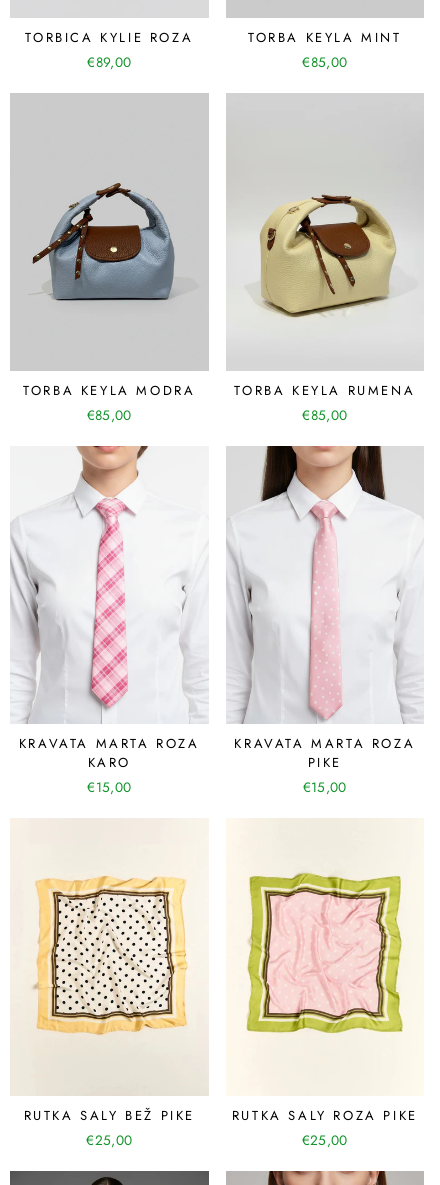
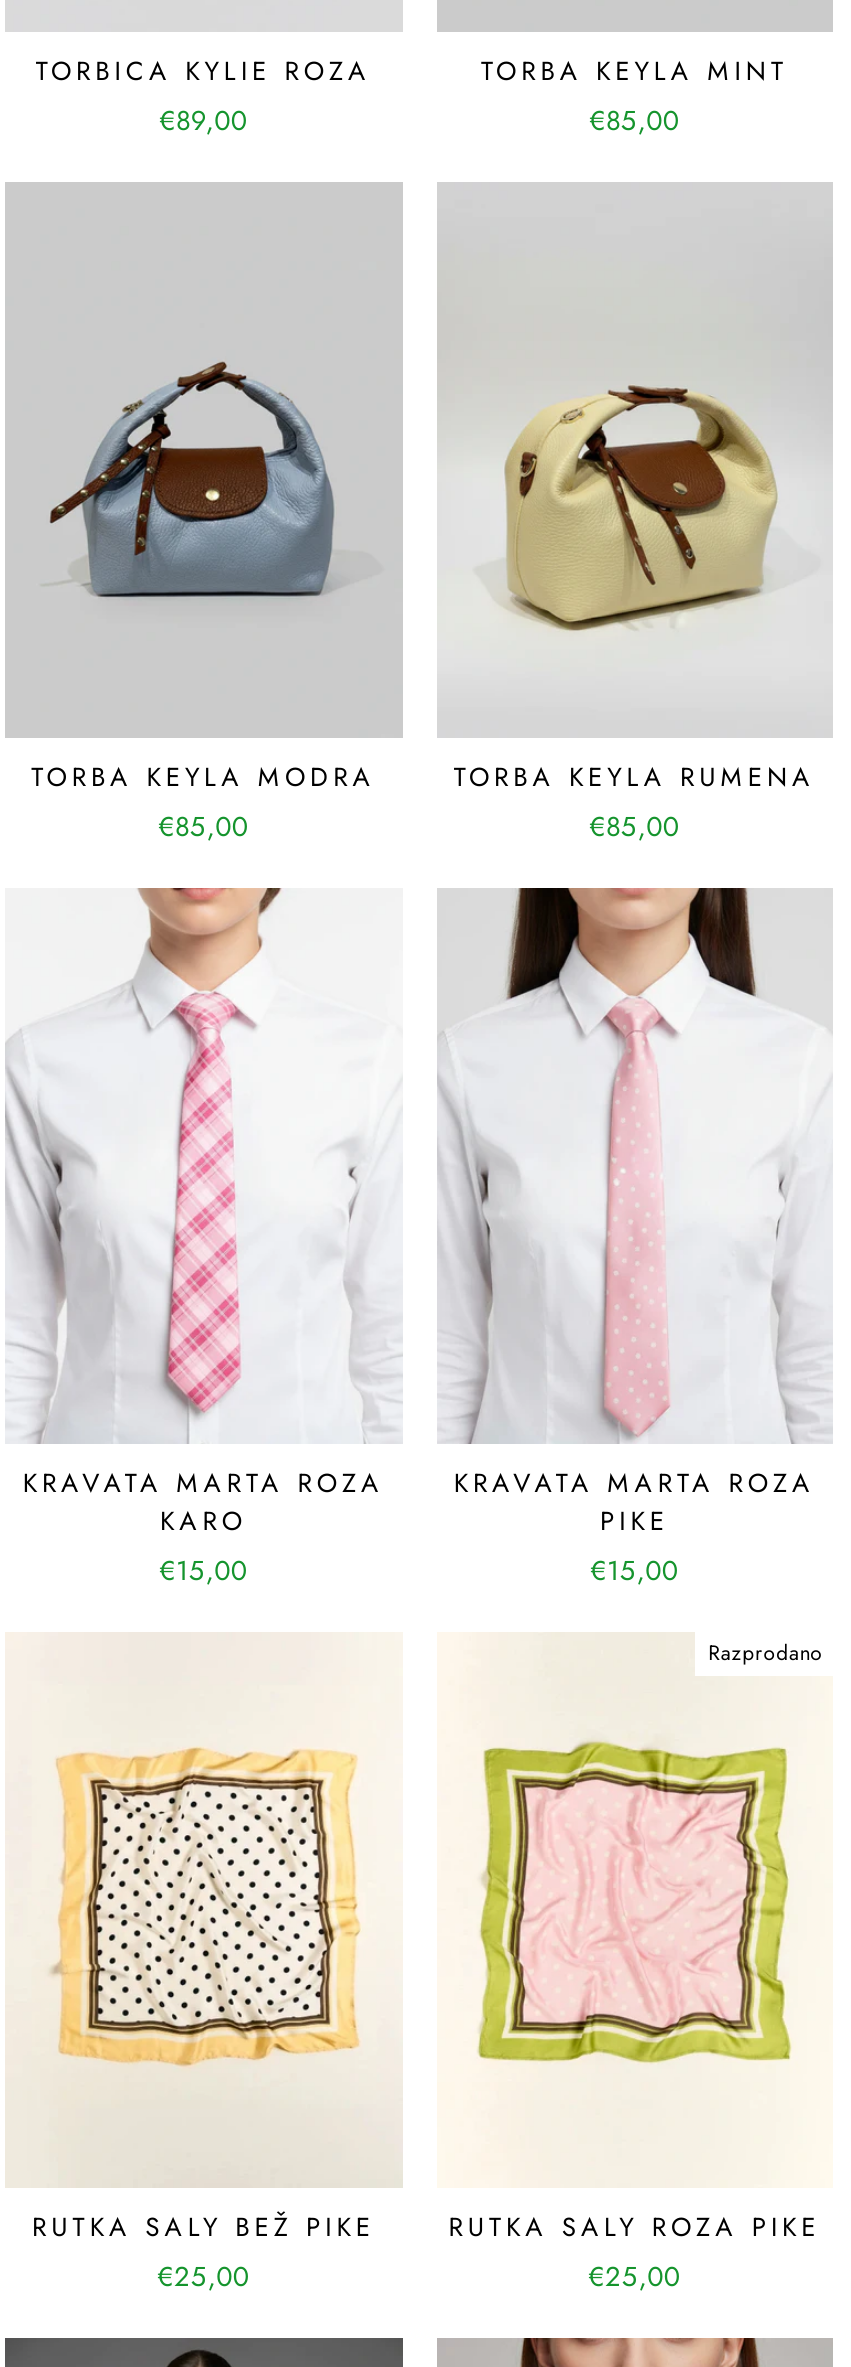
+ Razprodano
